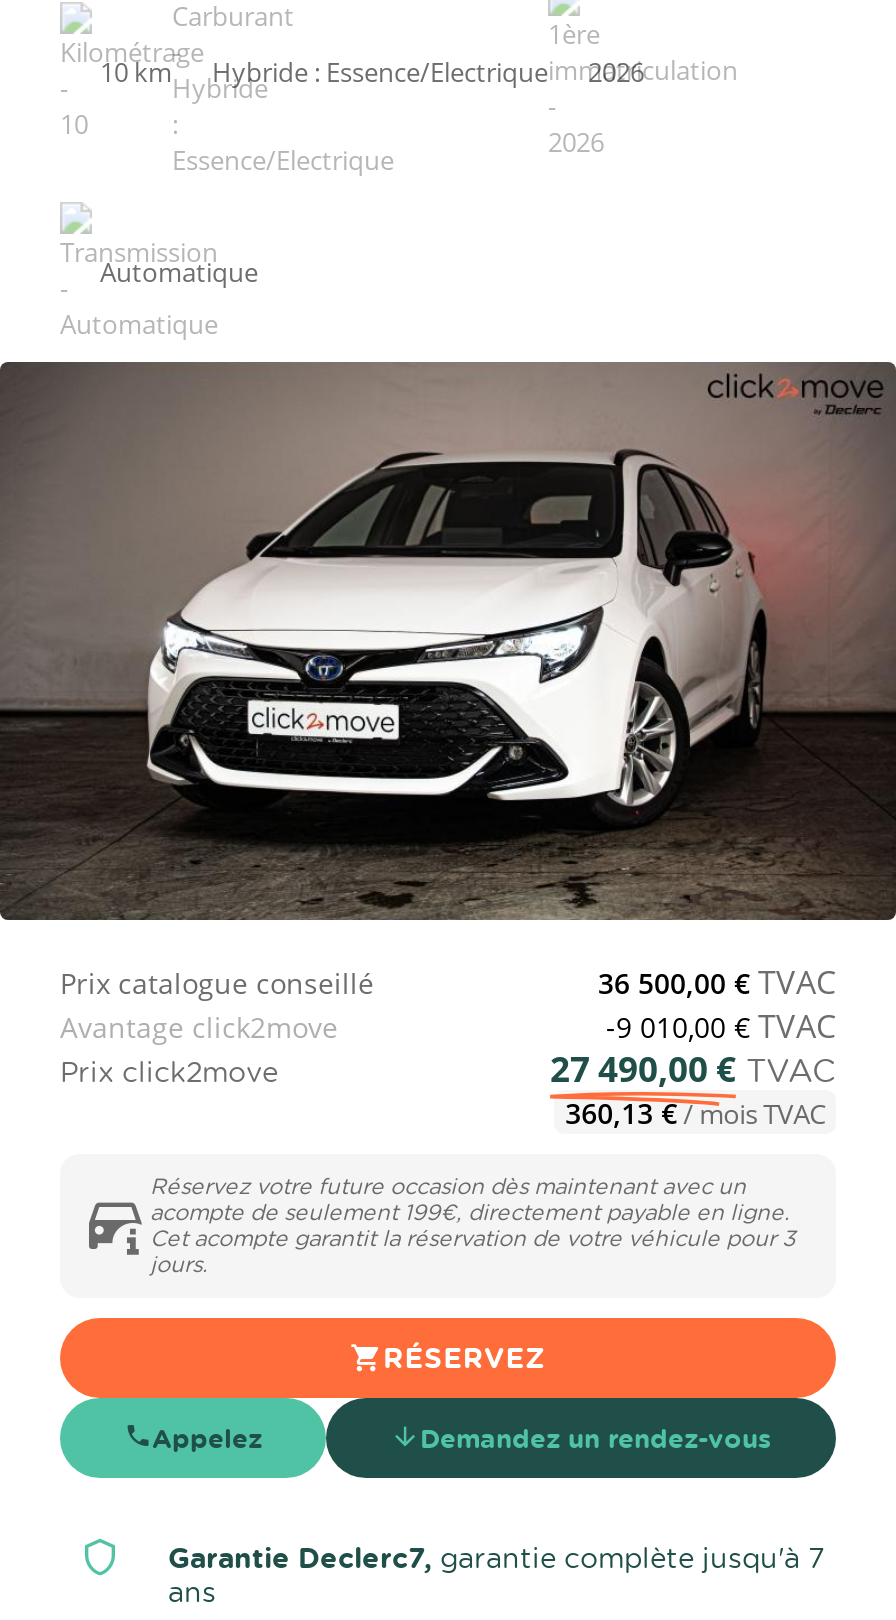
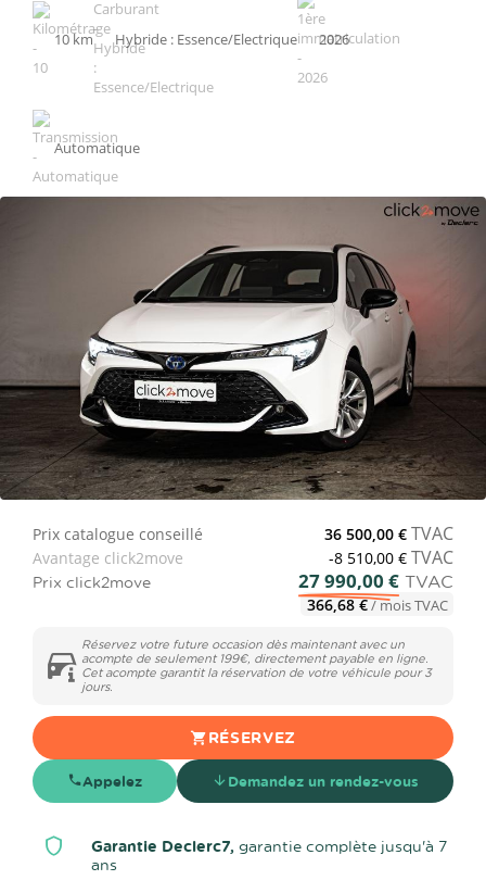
- -9 010,00 €TVAC
+ -8 510,00 €TVAC

- 27 490,00 €TVAC
+ 27 990,00 €TVAC

- 360,13 €/ mois TVAC
+ 366,68 €/ mois TVAC
